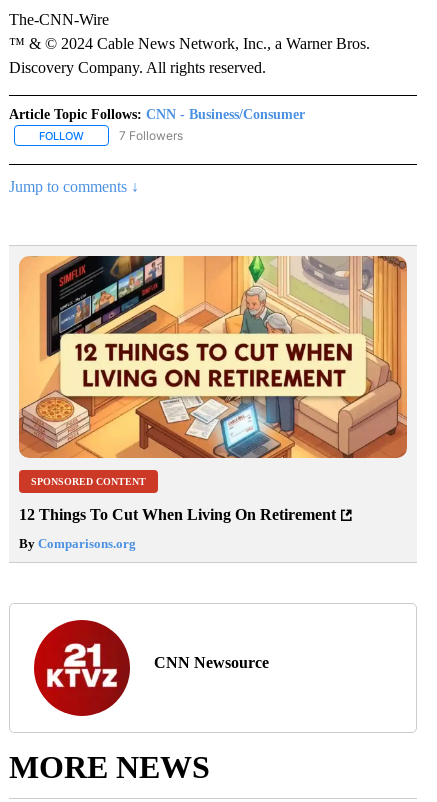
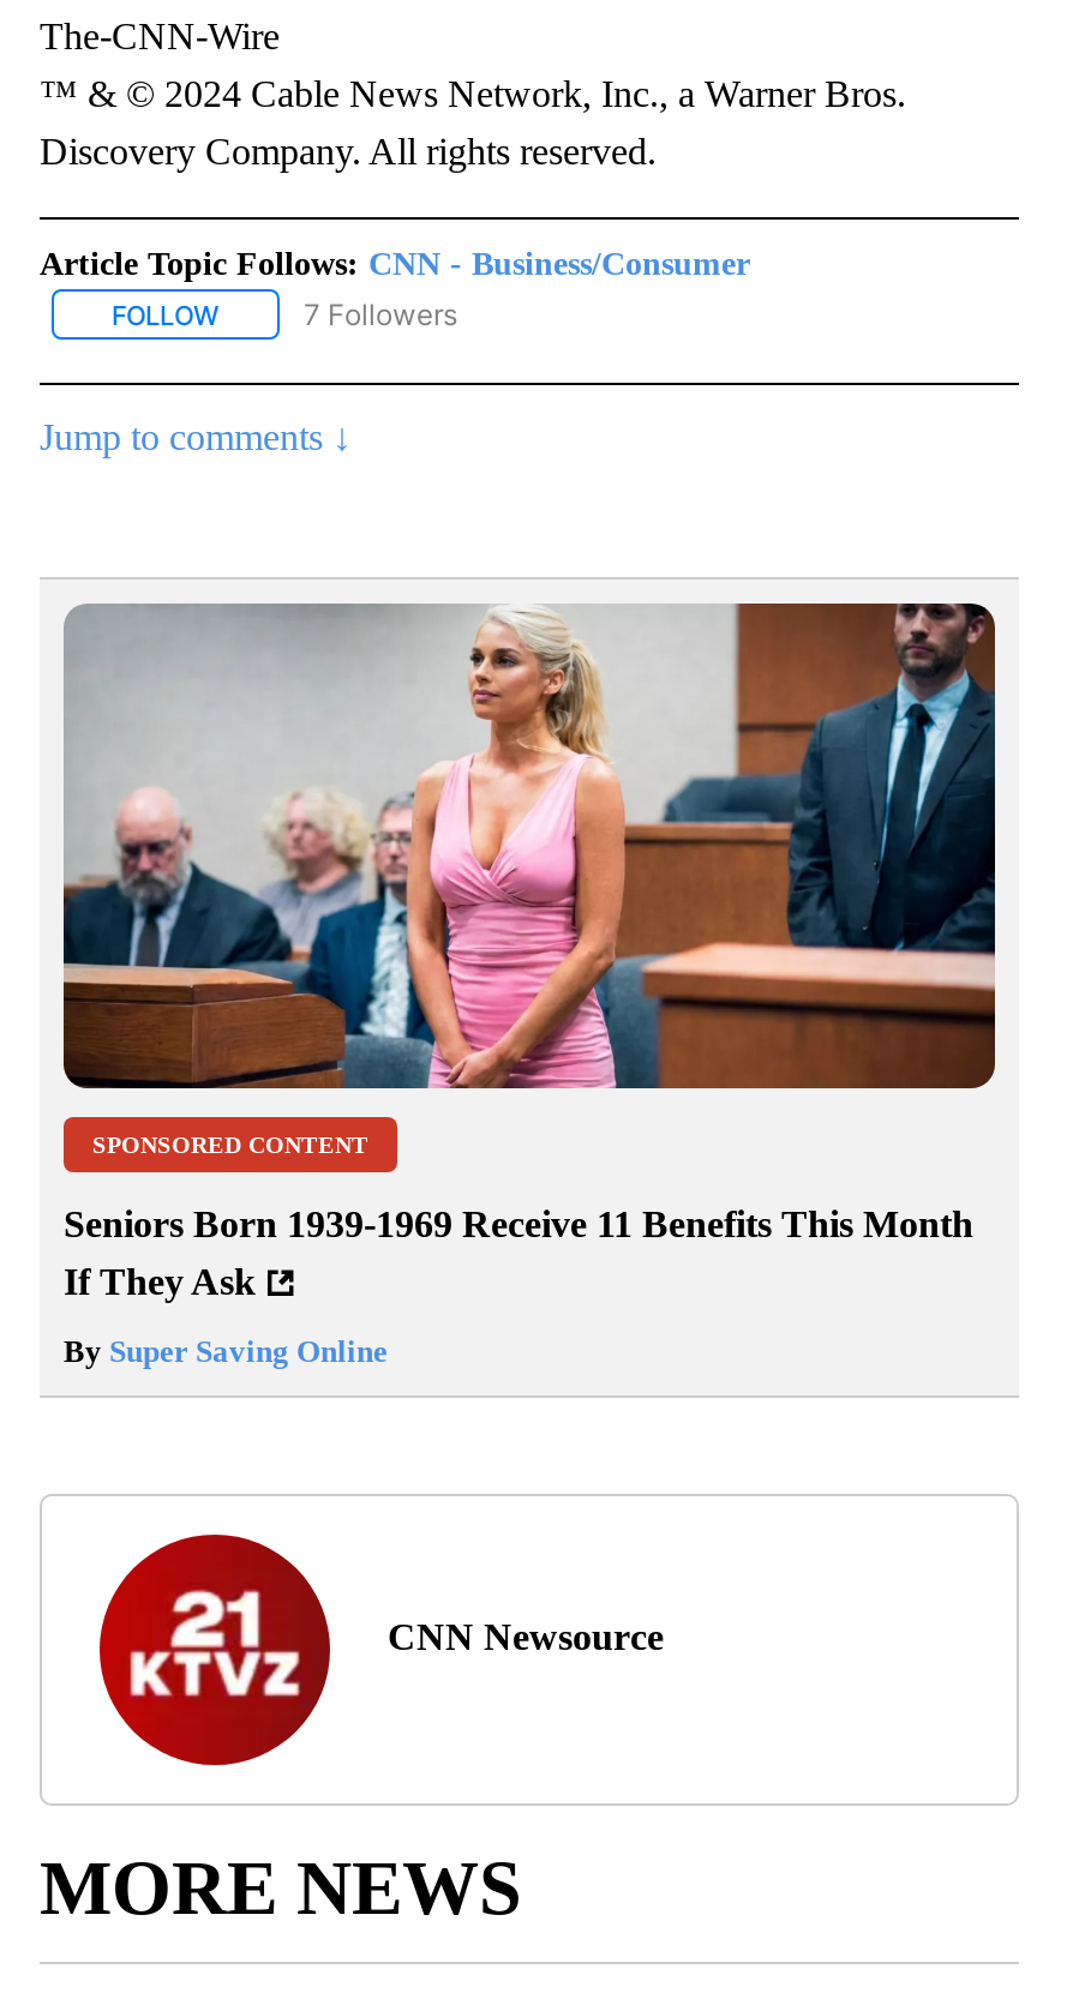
- [image]
+ [image]

- 12 Things To Cut When Living On Retirement
+ Seniors Born 1939-1969 Receive 11 Benefits This Month
+ If They Ask

- By Comparisons.org
+ By Super Saving Online
